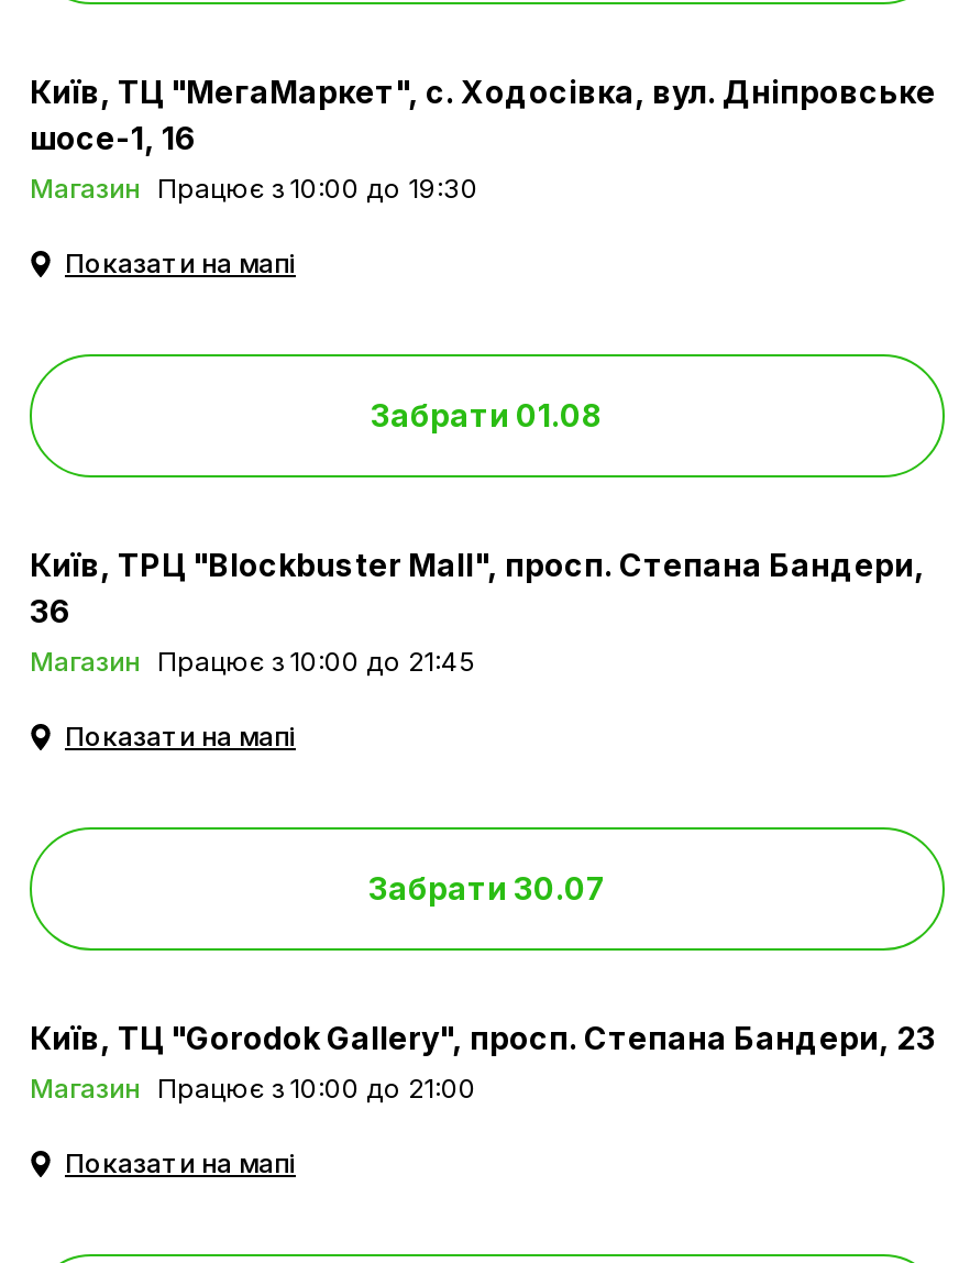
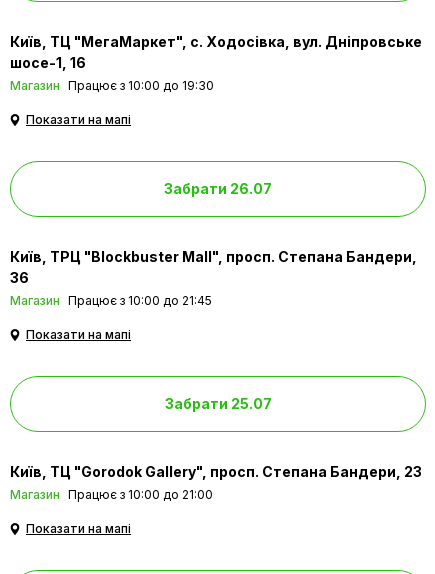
- Забрати 01.08
+ Забрати 26.07

- Забрати 30.07
+ Забрати 25.07
